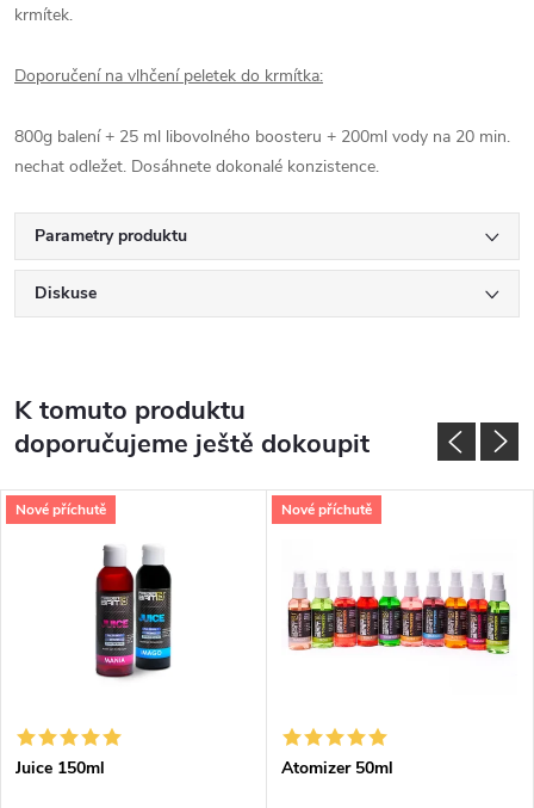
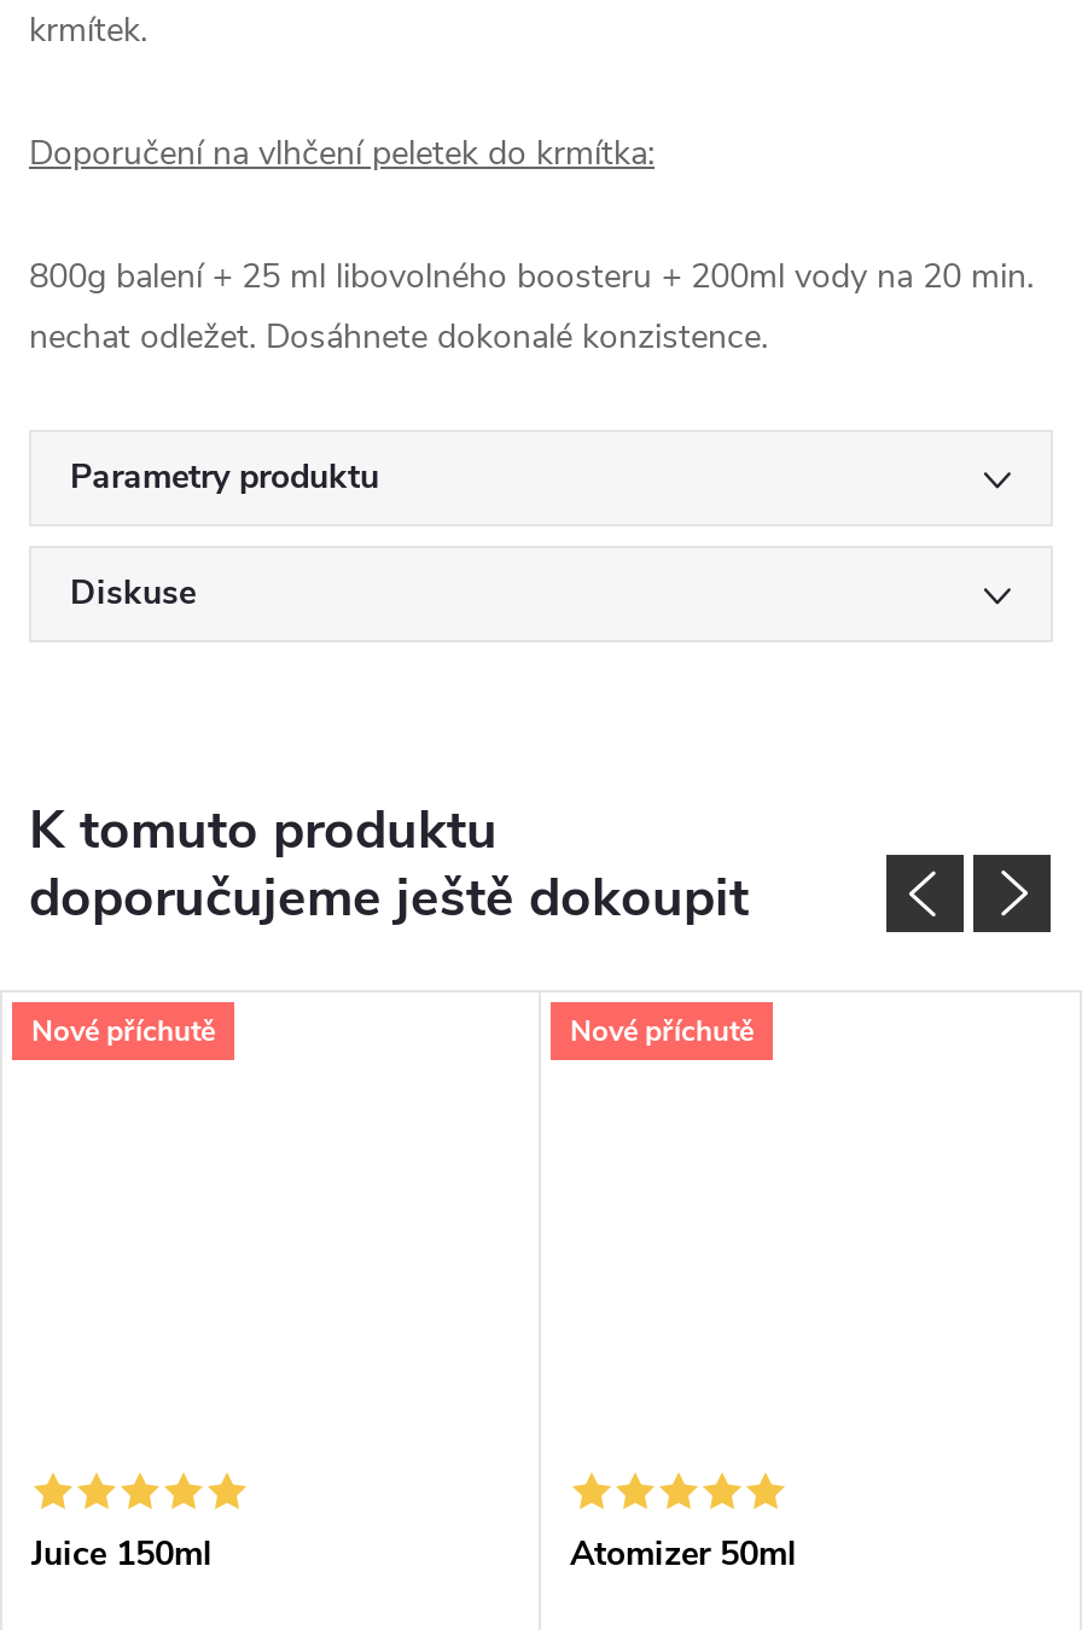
- [image]

- [image]
